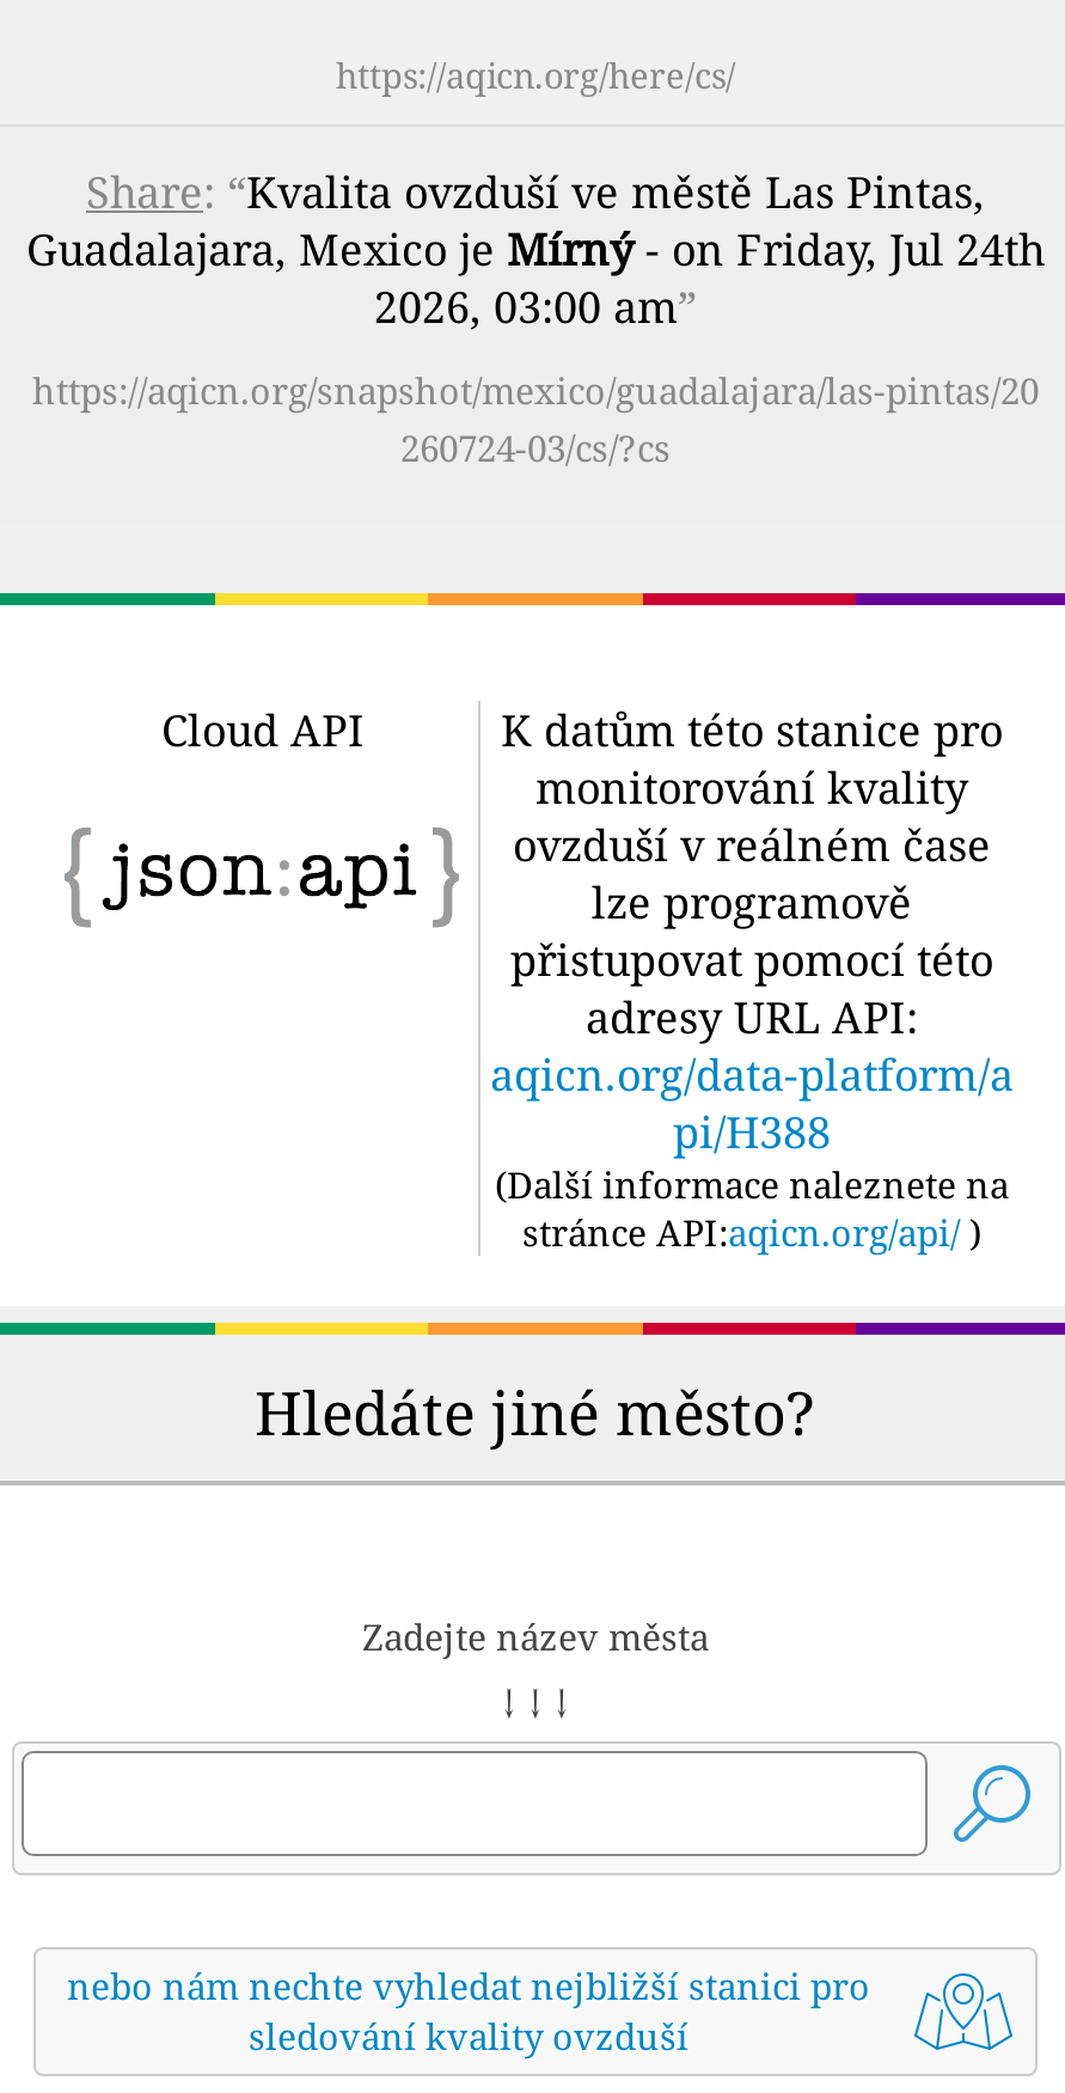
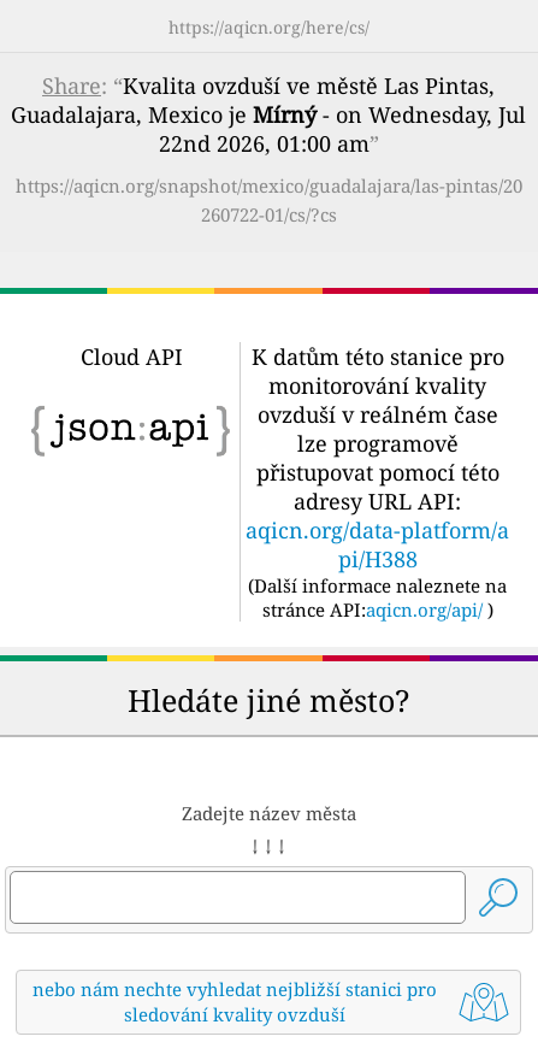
- Guadalajara, Mexico je Mírný - on Friday, Jul 24th
- 2026, 03:00 am”
+ Guadalajara, Mexico je Mírný - on Wednesday, Jul
+ 22nd 2026, 01:00 am”

- 260724-03/cs/?cs
+ 260722-01/cs/?cs
